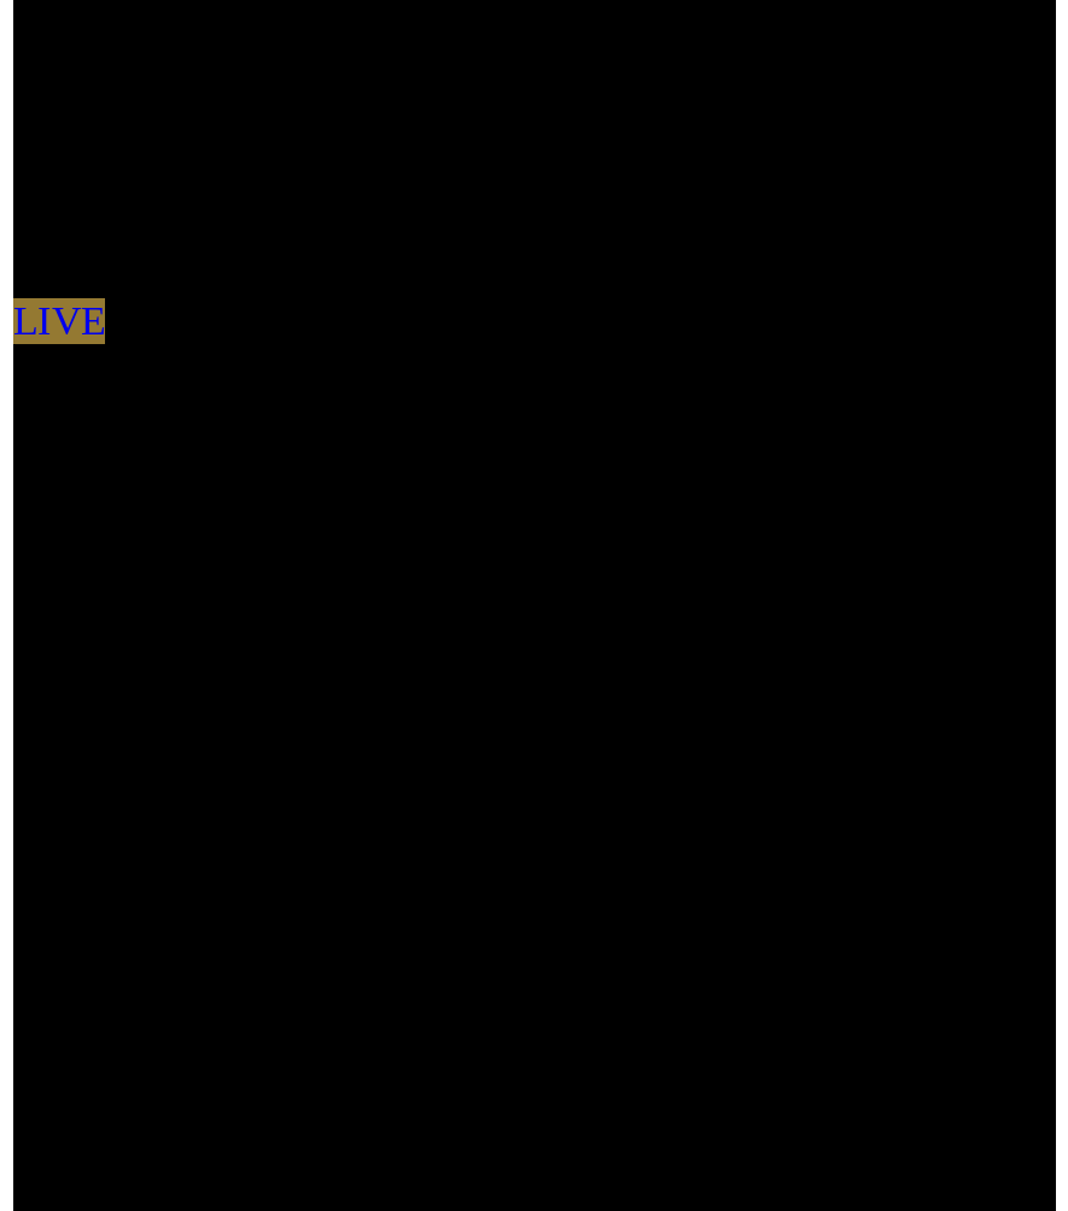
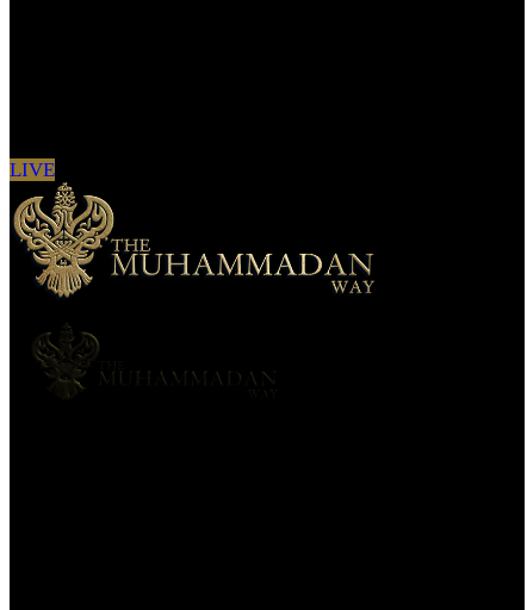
+ [image]
